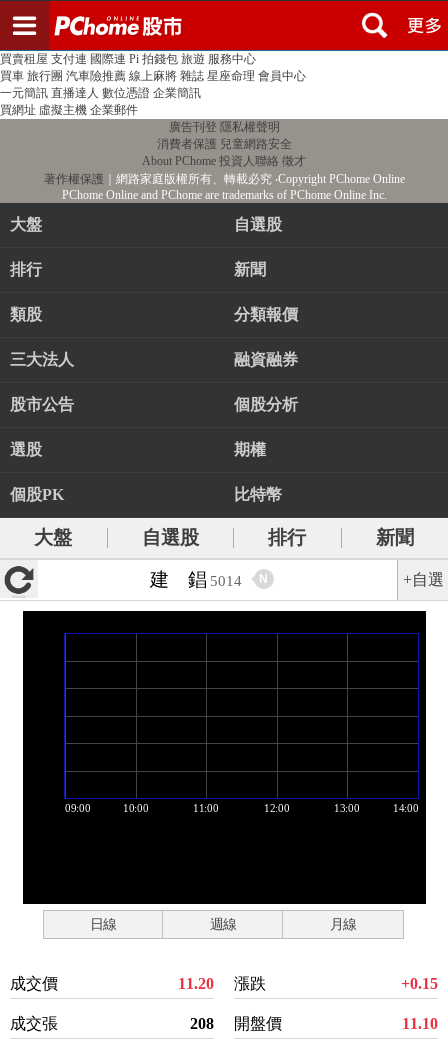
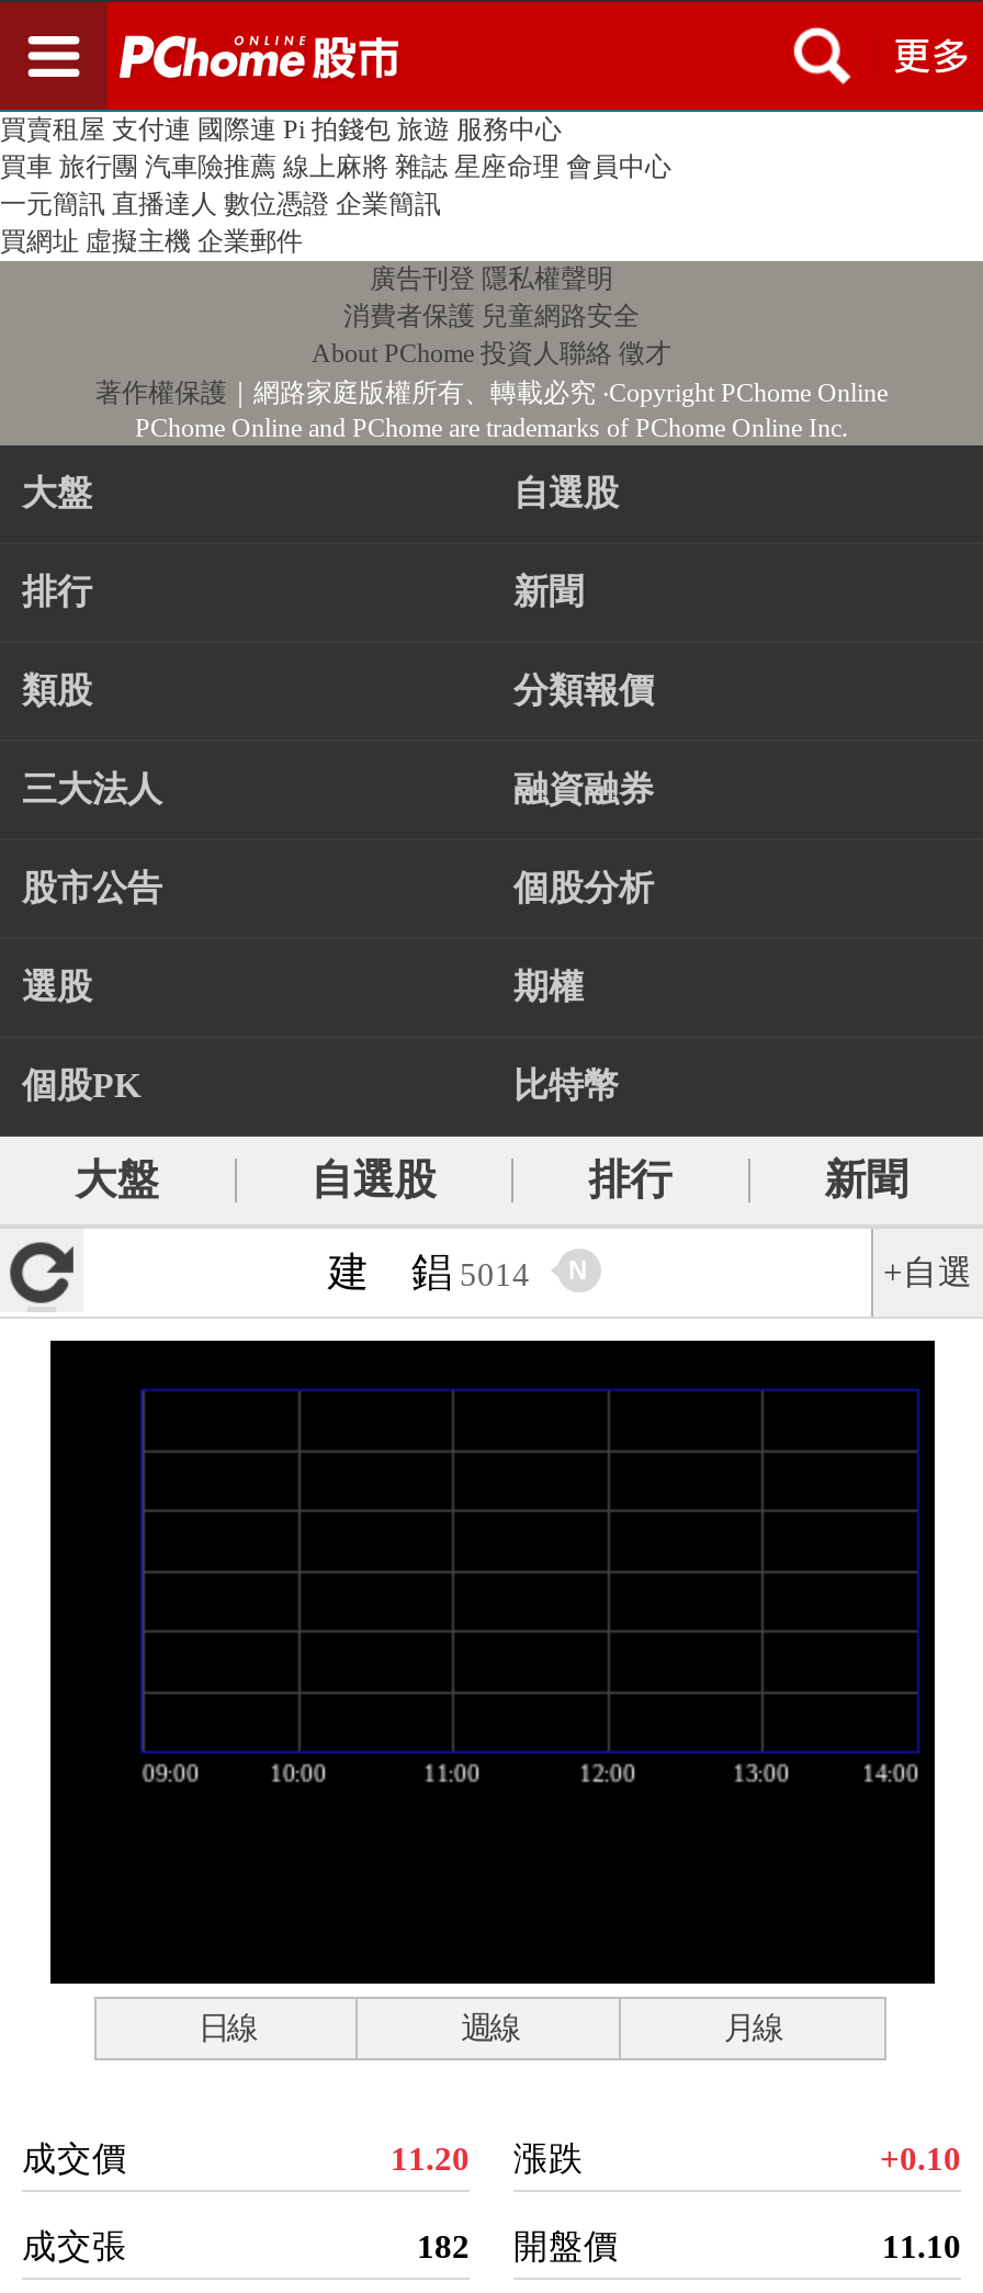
- +0.15
+ +0.10

- 208 開盤價
+ 182 開盤價
